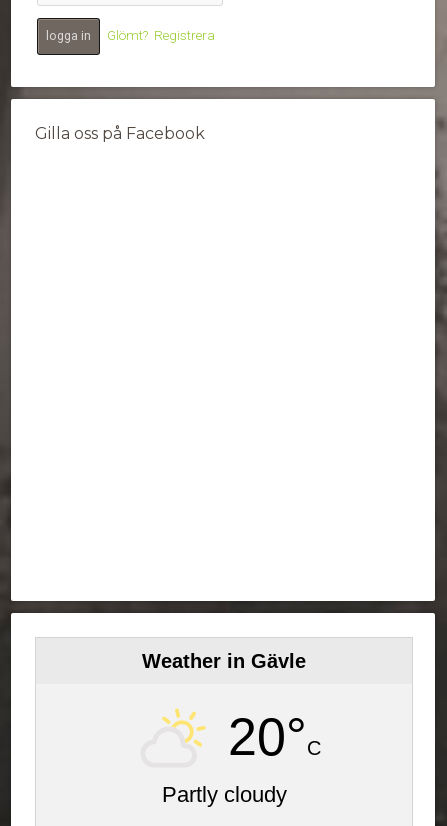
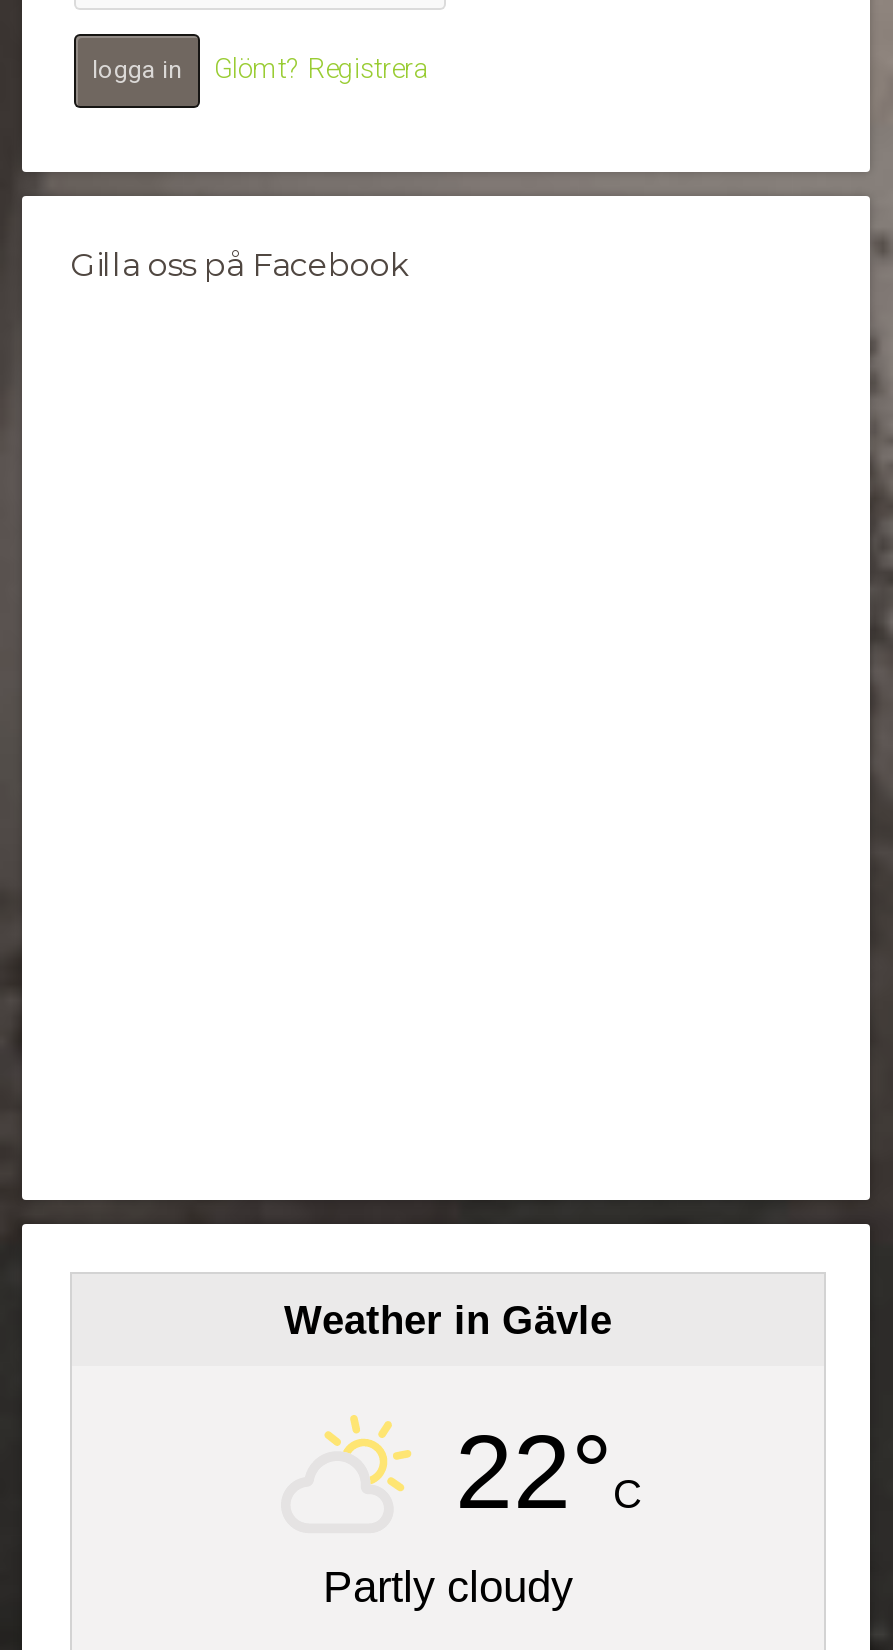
- 20°C
+ 22°C
